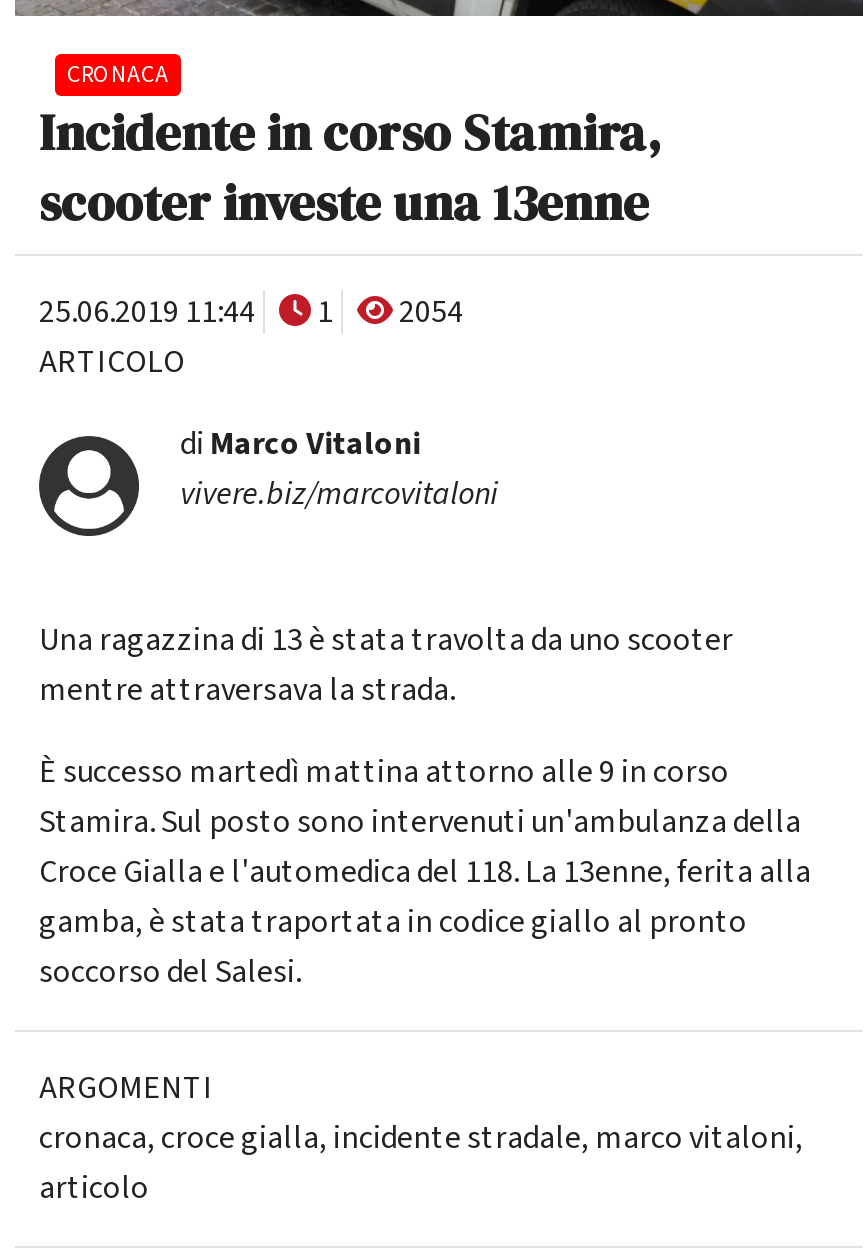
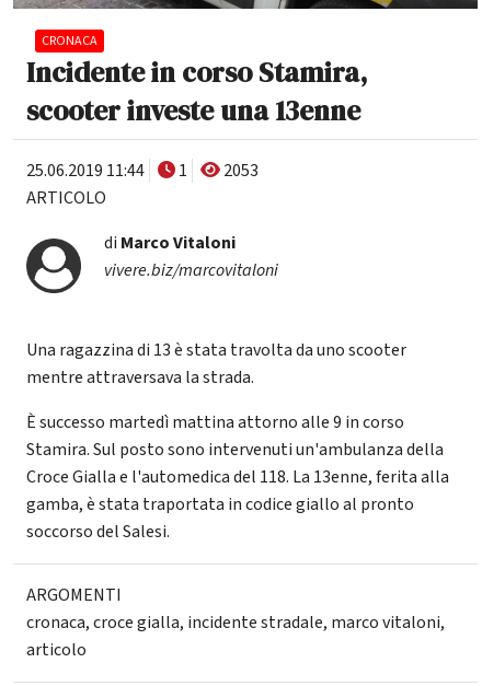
- 25.06.2019 11:44 1 2054
+ 25.06.2019 11:44 1 2053
